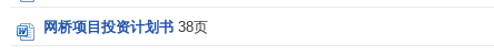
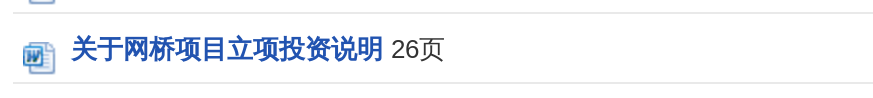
- 网桥项目投资计划书 38页
+ 关于网桥项目立项投资说明 26页
